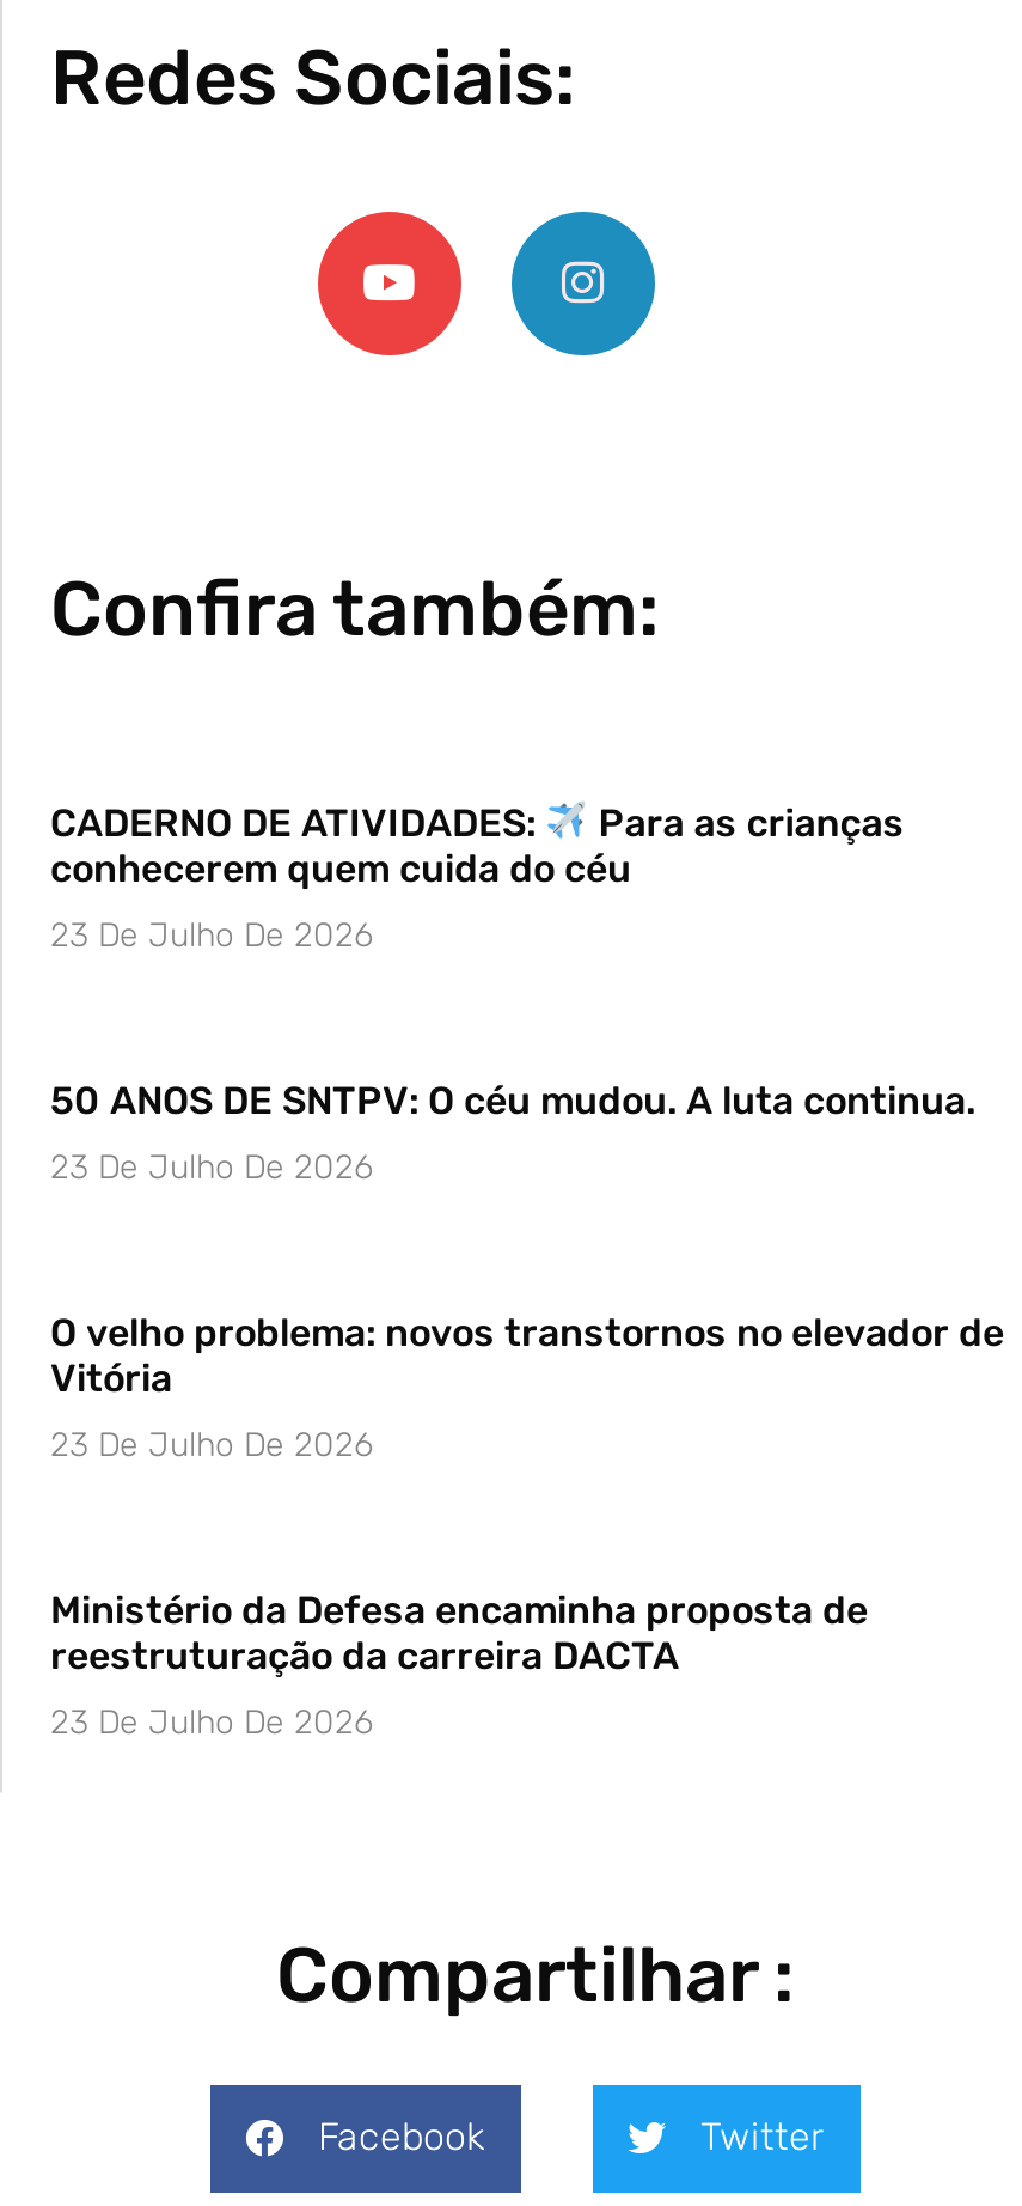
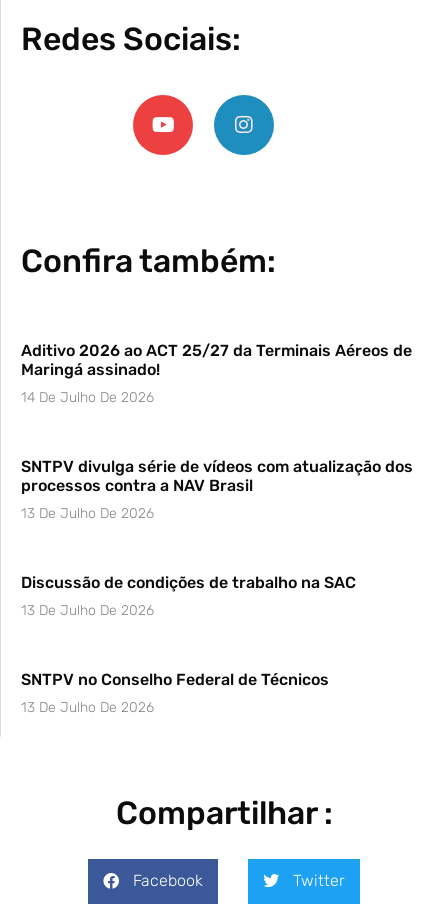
- CADERNO DE ATIVIDADES:
- Para as crianças
- conhecerem quem cuida do céu
+ Aditivo 2026 ao ACT 25/27 da Terminais Aéreos de
+ Maringá assinado!

- 23 De Julho De 2026
+ 14 De Julho De 2026

- 50 ANOS DE SNTPV: O céu mudou. A luta continua.
+ SNTPV divulga série de vídeos com atualização dos
+ processos contra a NAV Brasil

- 23 De Julho De 2026
+ 13 De Julho De 2026

- O velho problema: novos transtornos no elevador de
- Vitória
+ Discussão de condições de trabalho na SAC

- 23 De Julho De 2026
+ 13 De Julho De 2026

- Ministério da Defesa encaminha proposta de
- reestruturação da carreira DACTA
+ SNTPV no Conselho Federal de Técnicos

- 23 De Julho De 2026
+ 13 De Julho De 2026
